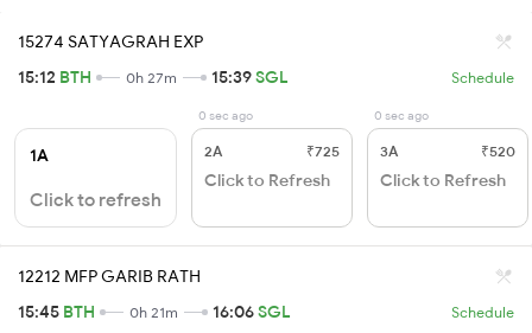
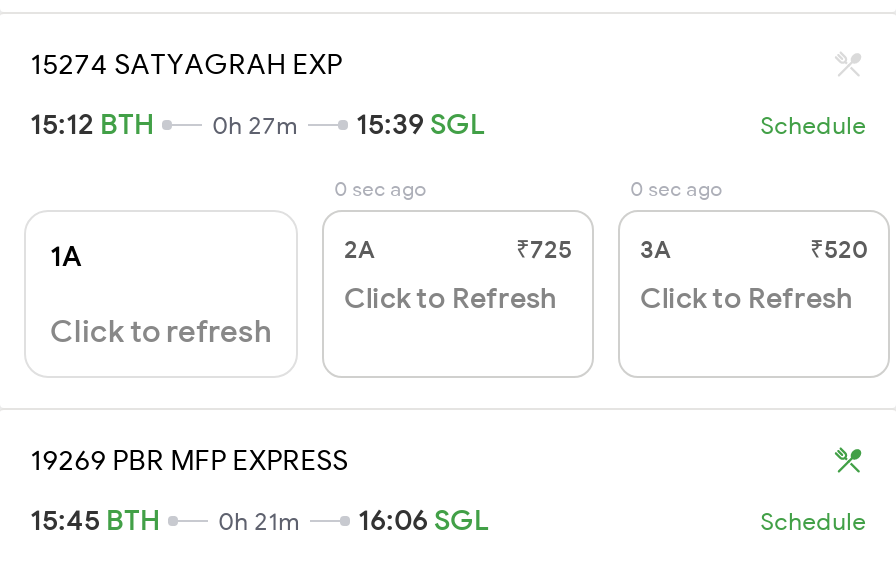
- 12212 MFP GARIB RATH
+ 19269 PBR MFP EXPRESS
